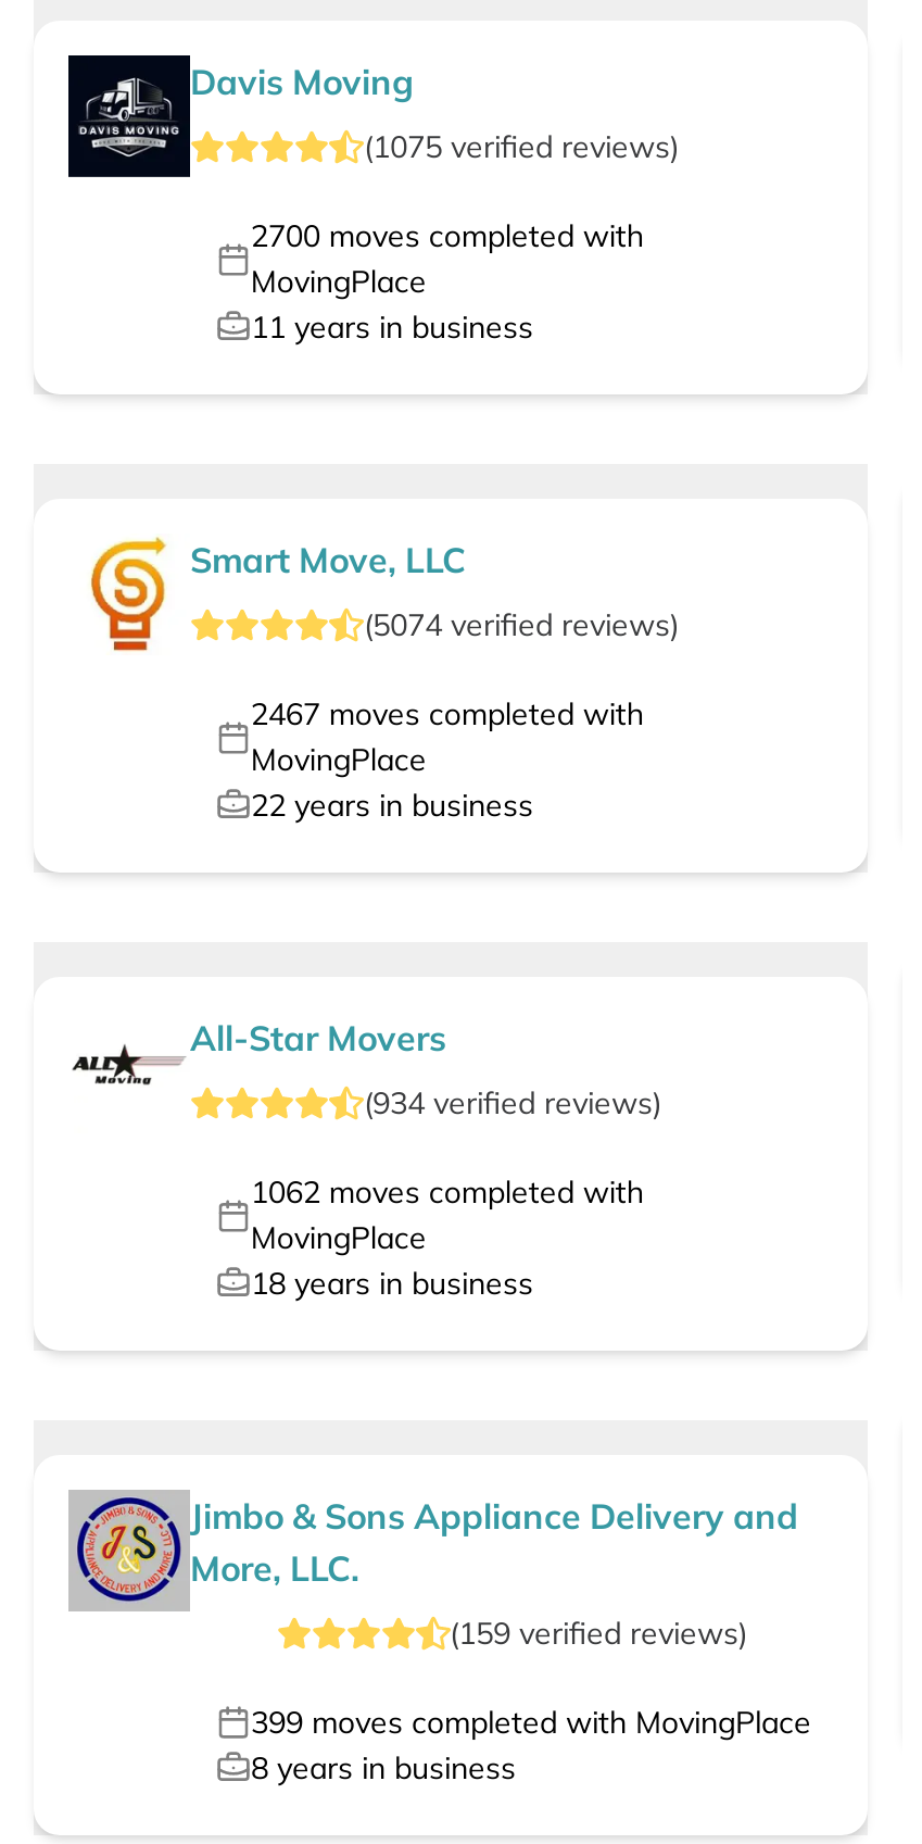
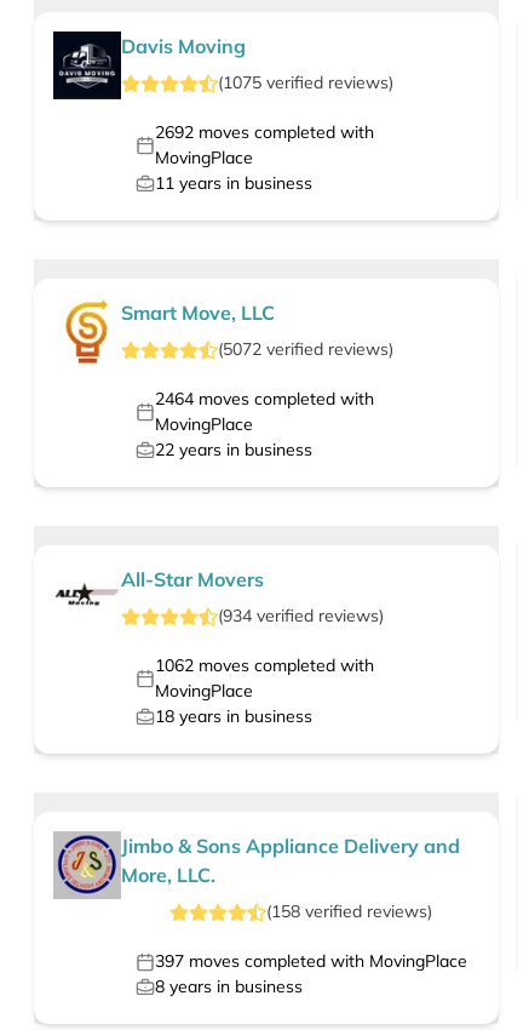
- 2700 moves completed with
+ 2692 moves completed with

- (5074 verified reviews)
+ (5072 verified reviews)

- 2467 moves completed with
+ 2464 moves completed with

- (159 verified reviews)
+ (158 verified reviews)

- 399 moves completed with MovingPlace
+ 397 moves completed with MovingPlace
